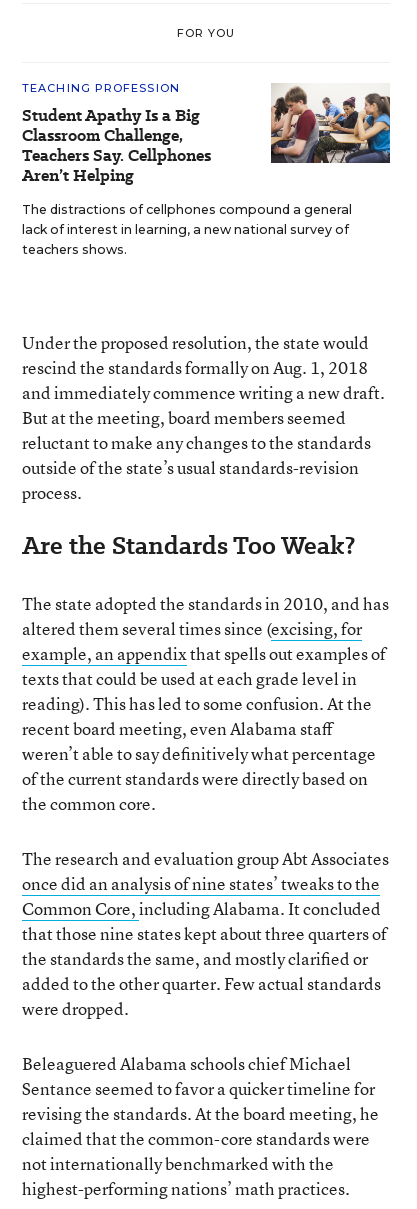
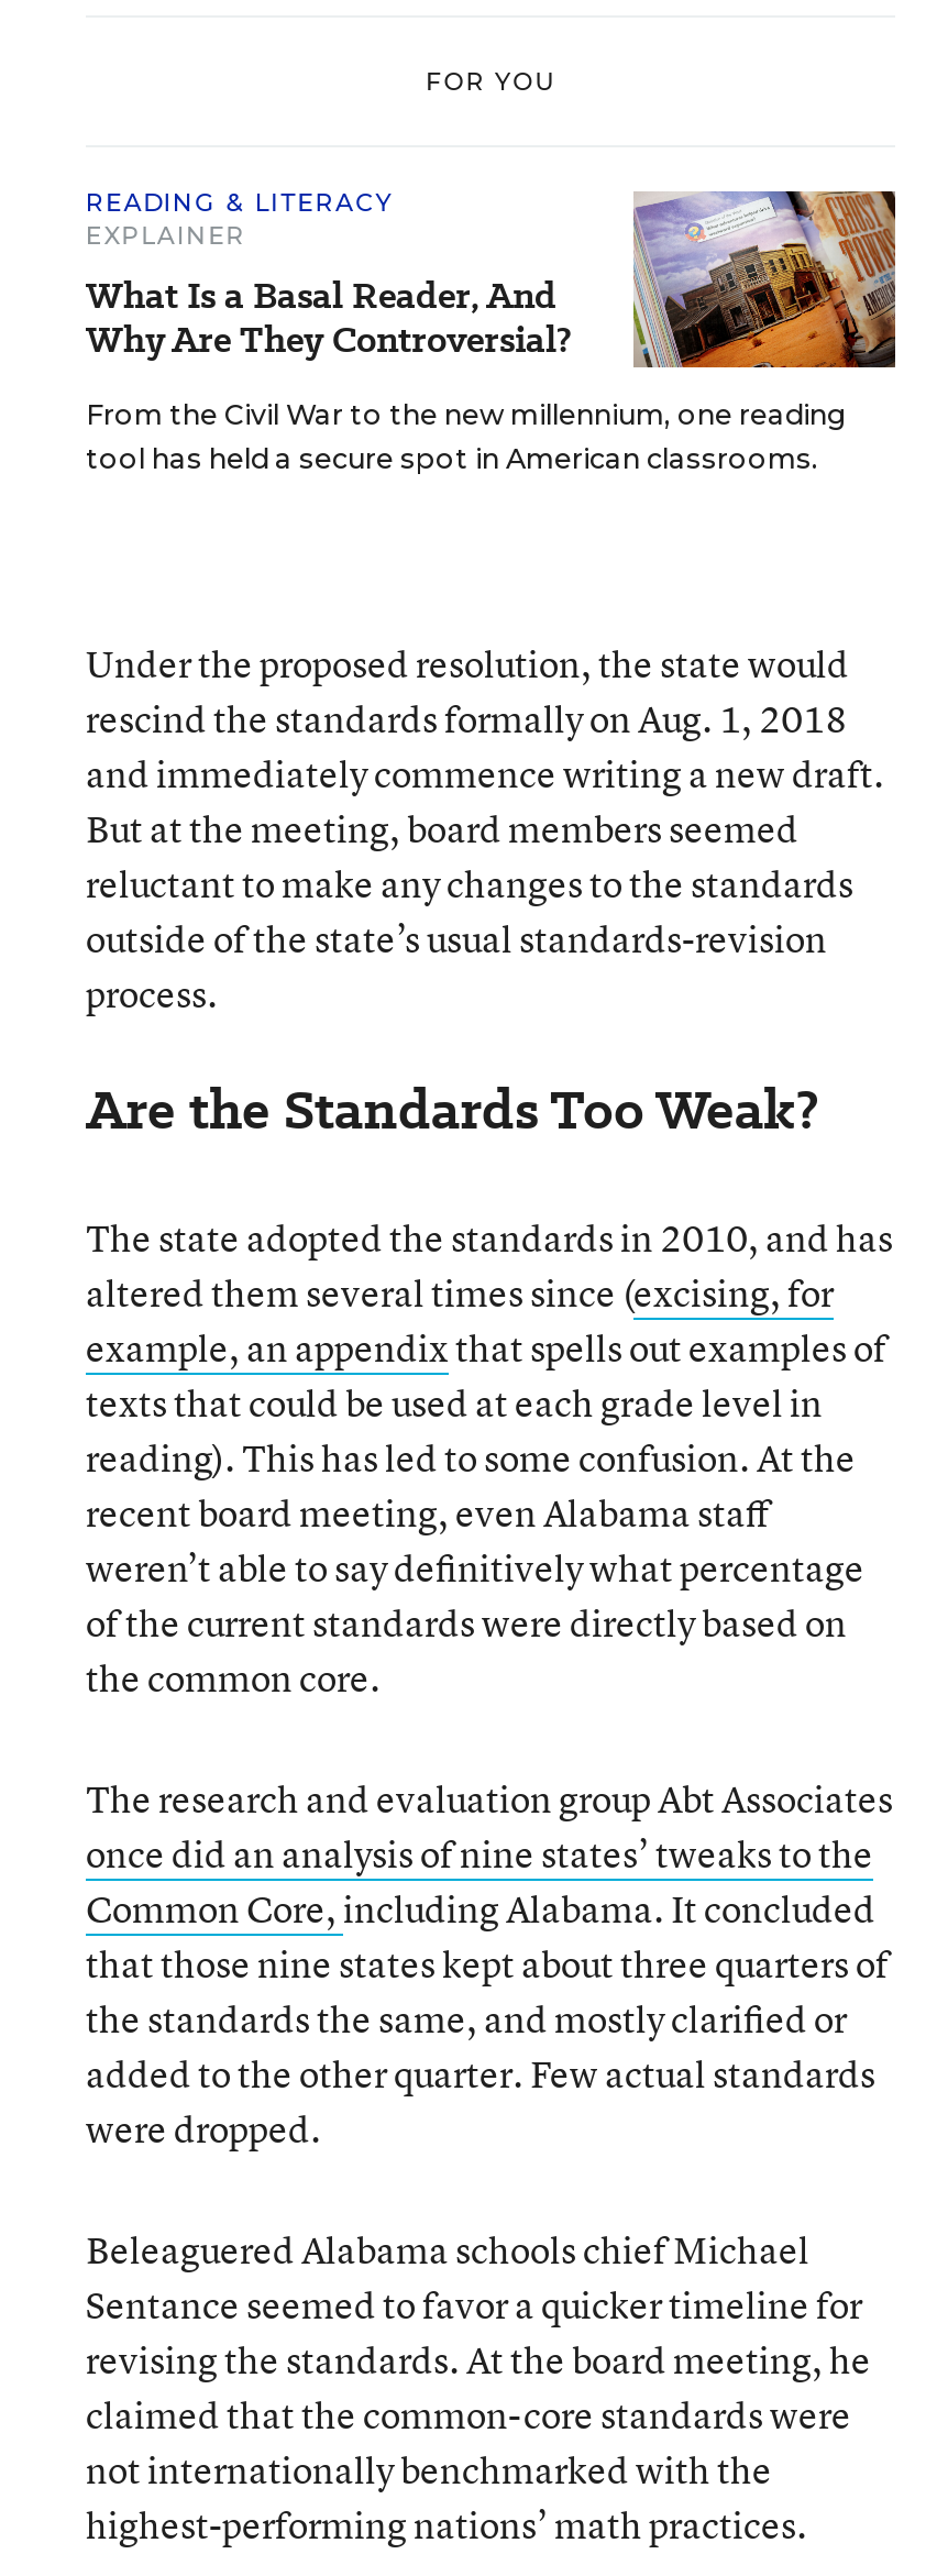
- TEACHING PROFESSION
- Student Apathy Is a Big
- Classroom Challenge,
- Teachers Say. Cellphones
- Aren’t Helping
+ READING & LITERACY
+ EXPLAINER
+ What Is a Basal Reader, And
+ Why Are They Controversial?

- [image]
- The distractions of cellphones compound a general
- lack of interest in learning, a new national survey of
- teachers shows.
+ [image]
+ From the Civil War to the new millennium, one reading
+ tool has held a secure spot in American classrooms.
